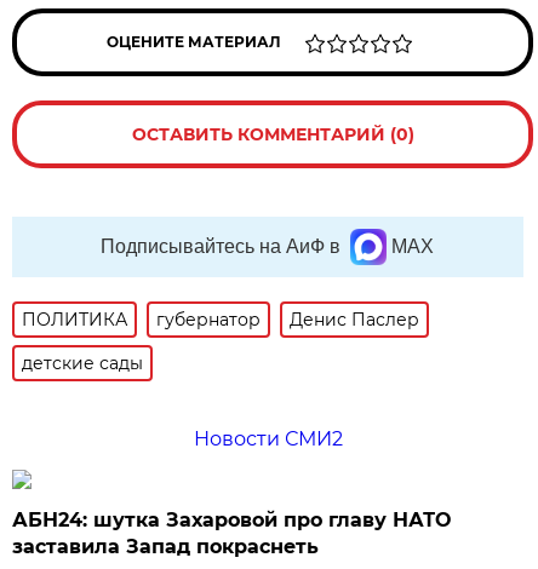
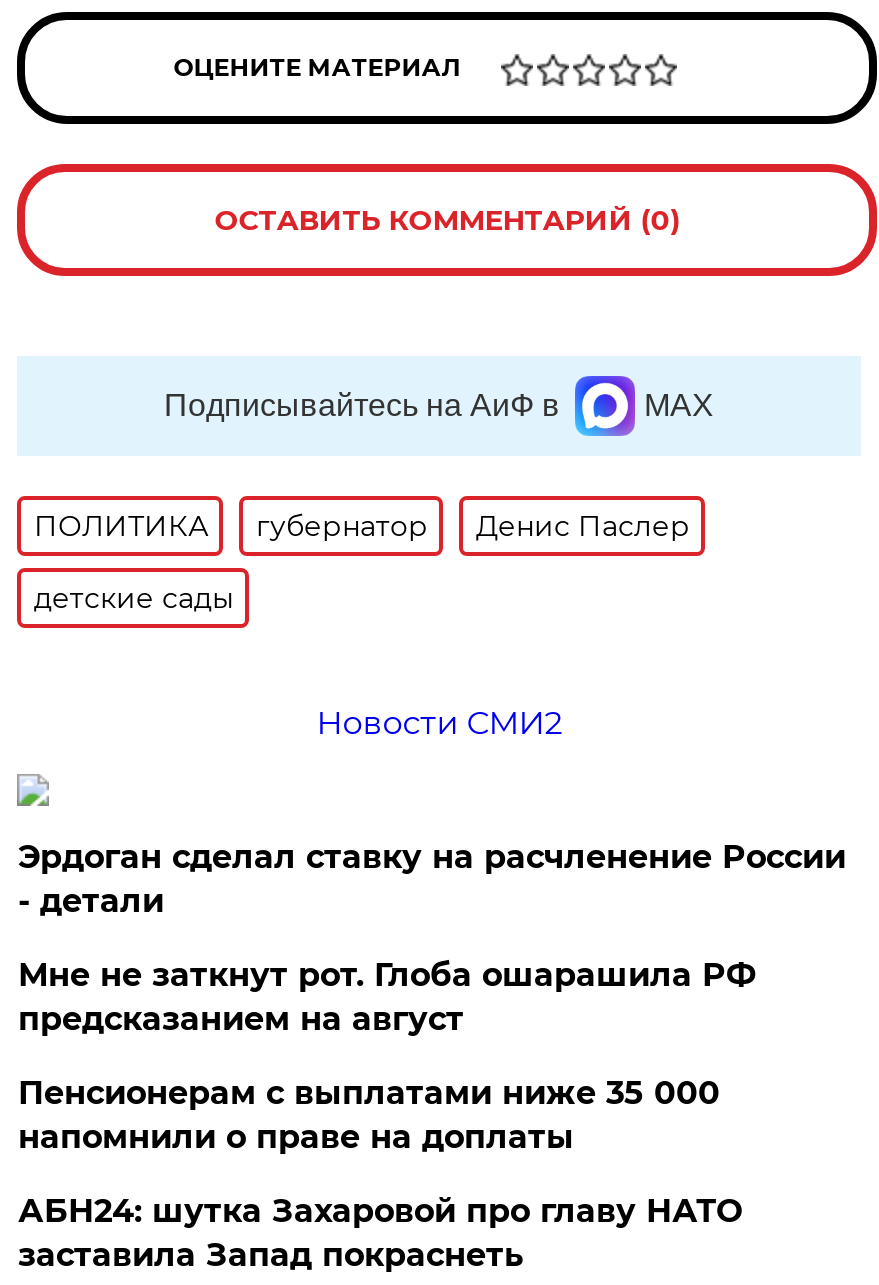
+ Эрдоган сделал ставку на расчленение России
+ - детали
+ Мне не заткнут рот. Глоба ошарашила РФ
+ предсказанием на август
+ Пенсионерам с выплатами ниже 35 000
+ напомнили о праве на доплаты
